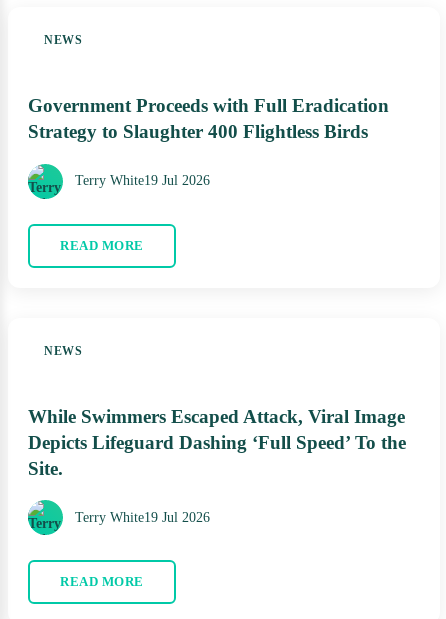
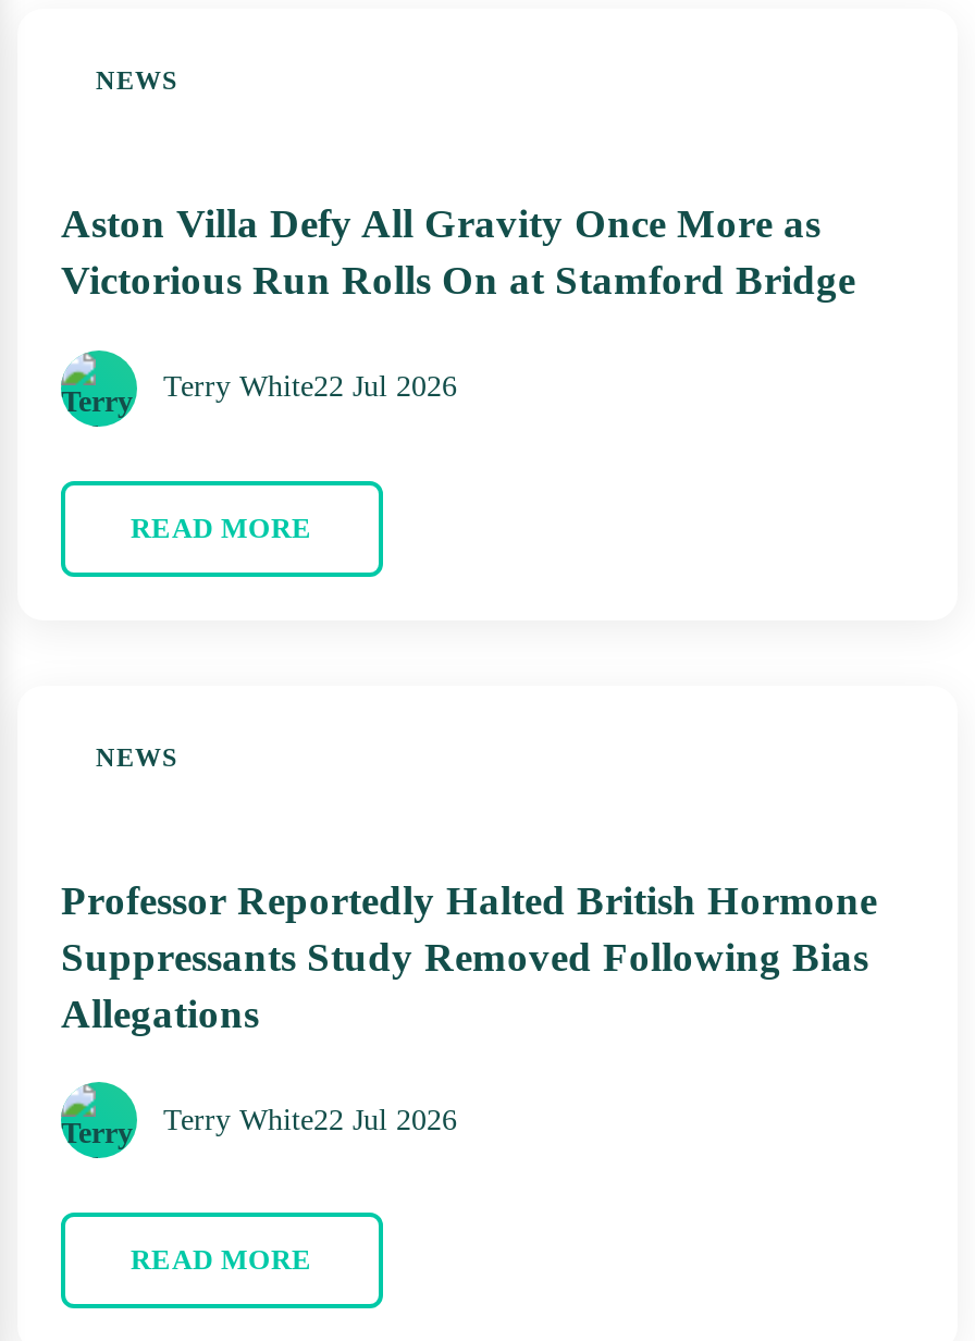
- Government Proceeds with Full Eradication
- Strategy to Slaughter 400 Flightless Birds
+ Aston Villa Defy All Gravity Once More as
+ Victorious Run Rolls On at Stamford Bridge

- Terry White19 Jul 2026
+ Terry White22 Jul 2026

- While Swimmers Escaped Attack, Viral Image
- Depicts Lifeguard Dashing ‘Full Speed’ To the
- Site.
+ Professor Reportedly Halted British Hormone
+ Suppressants Study Removed Following Bias
+ Allegations

- Terry White19 Jul 2026
+ Terry White22 Jul 2026
